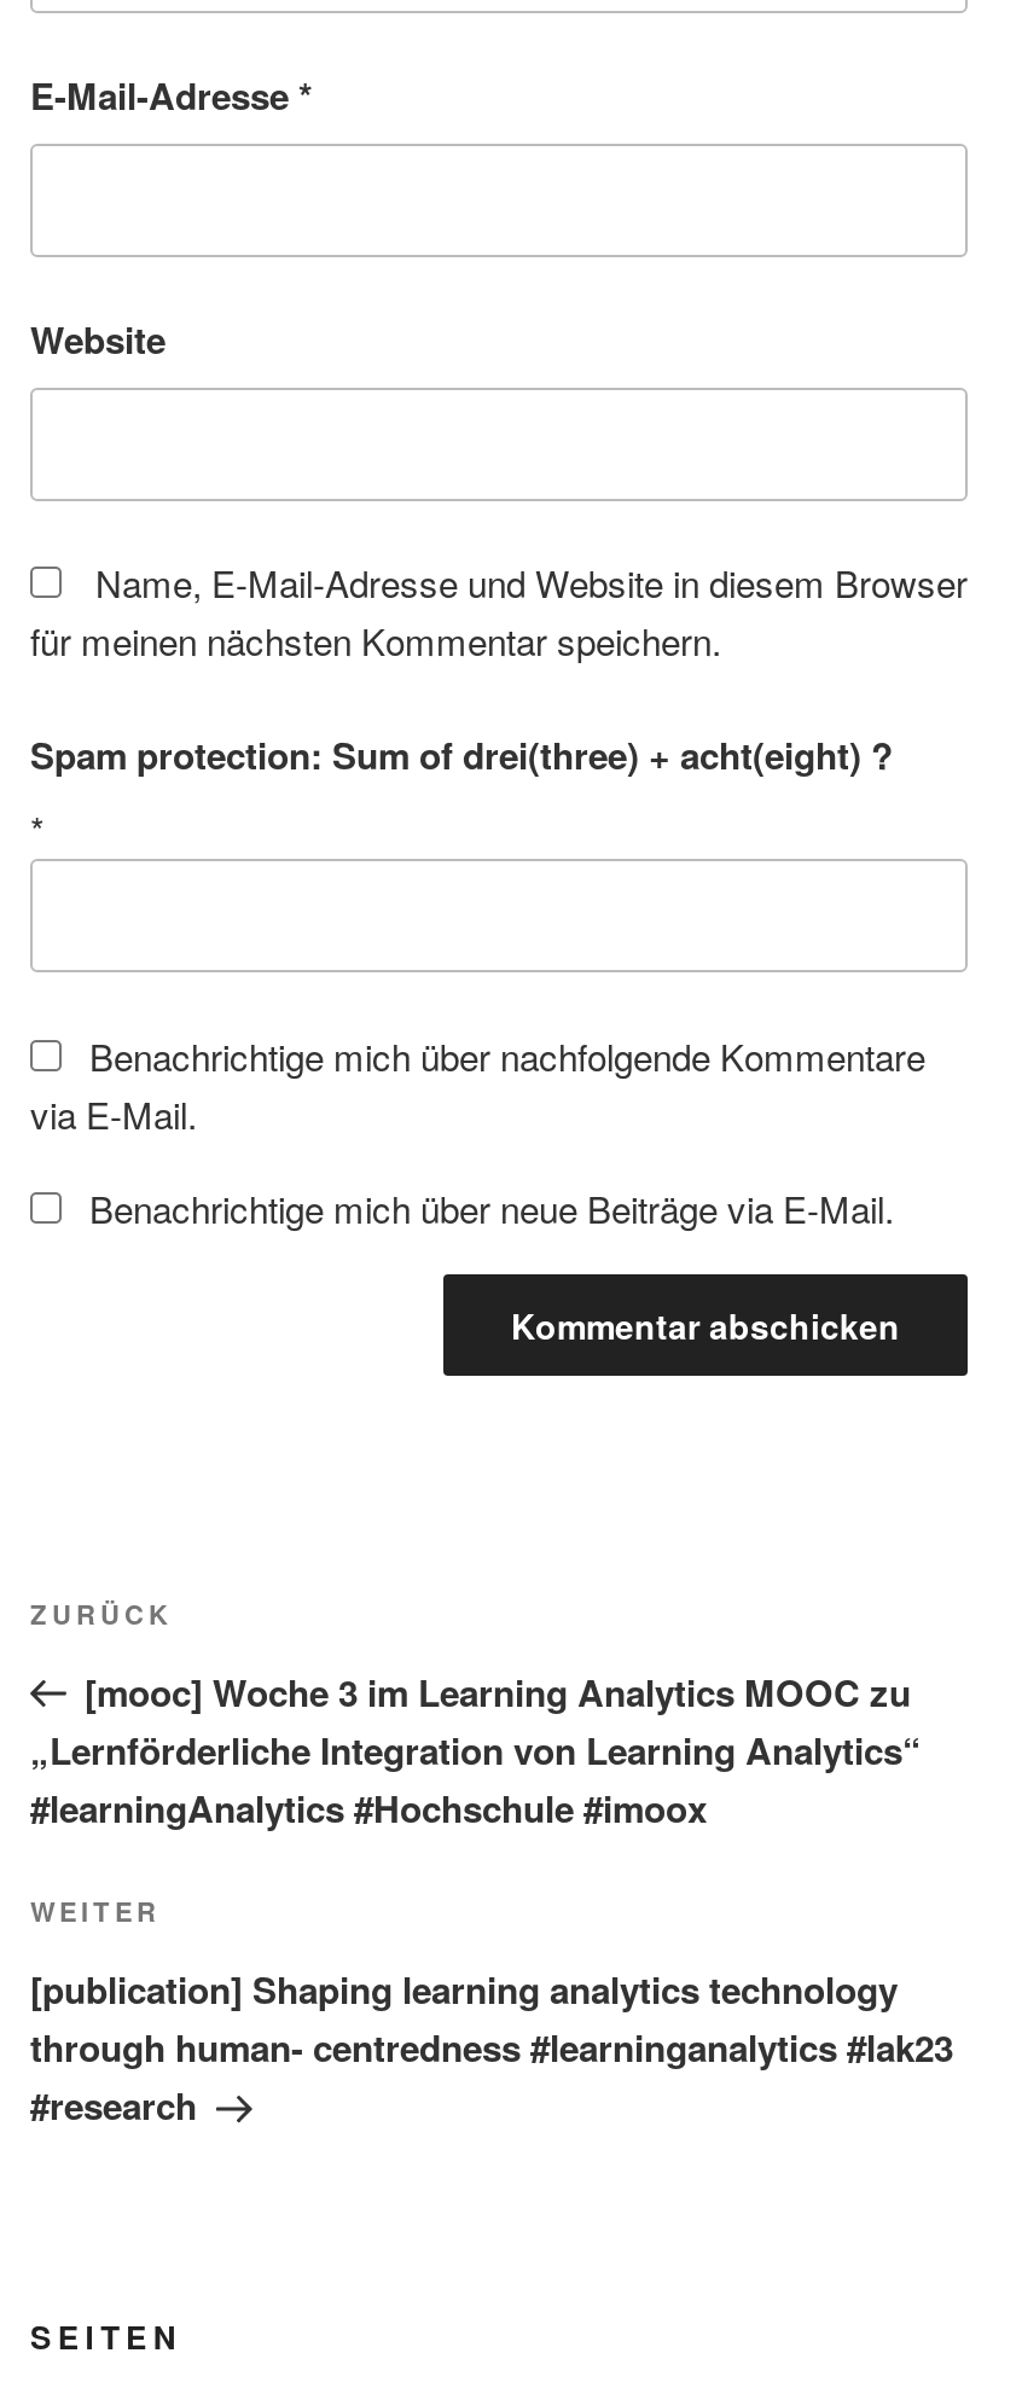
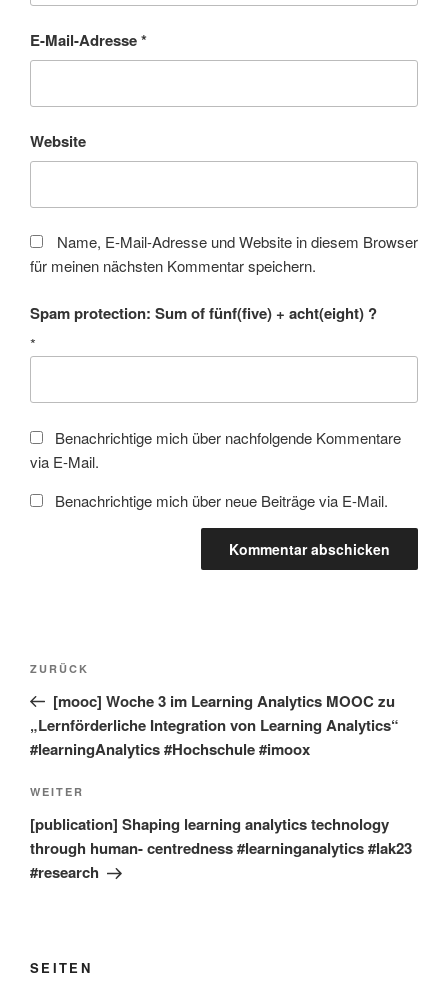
- Spam protection: Sum of drei(three) + acht(eight) ?
+ Spam protection: Sum of fünf(five) + acht(eight) ?
